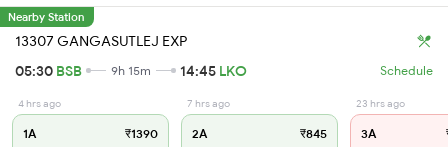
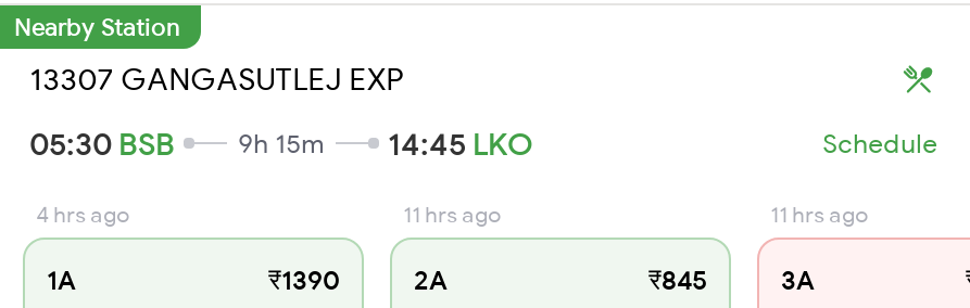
- 7 hrs ago
+ 11 hrs ago

- 23 hrs ago
+ 11 hrs ago
